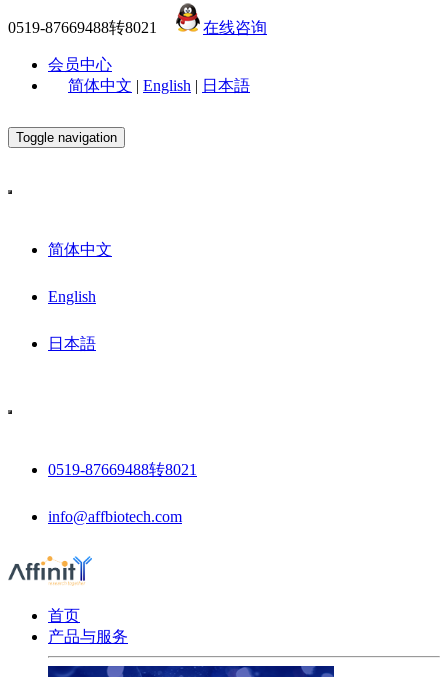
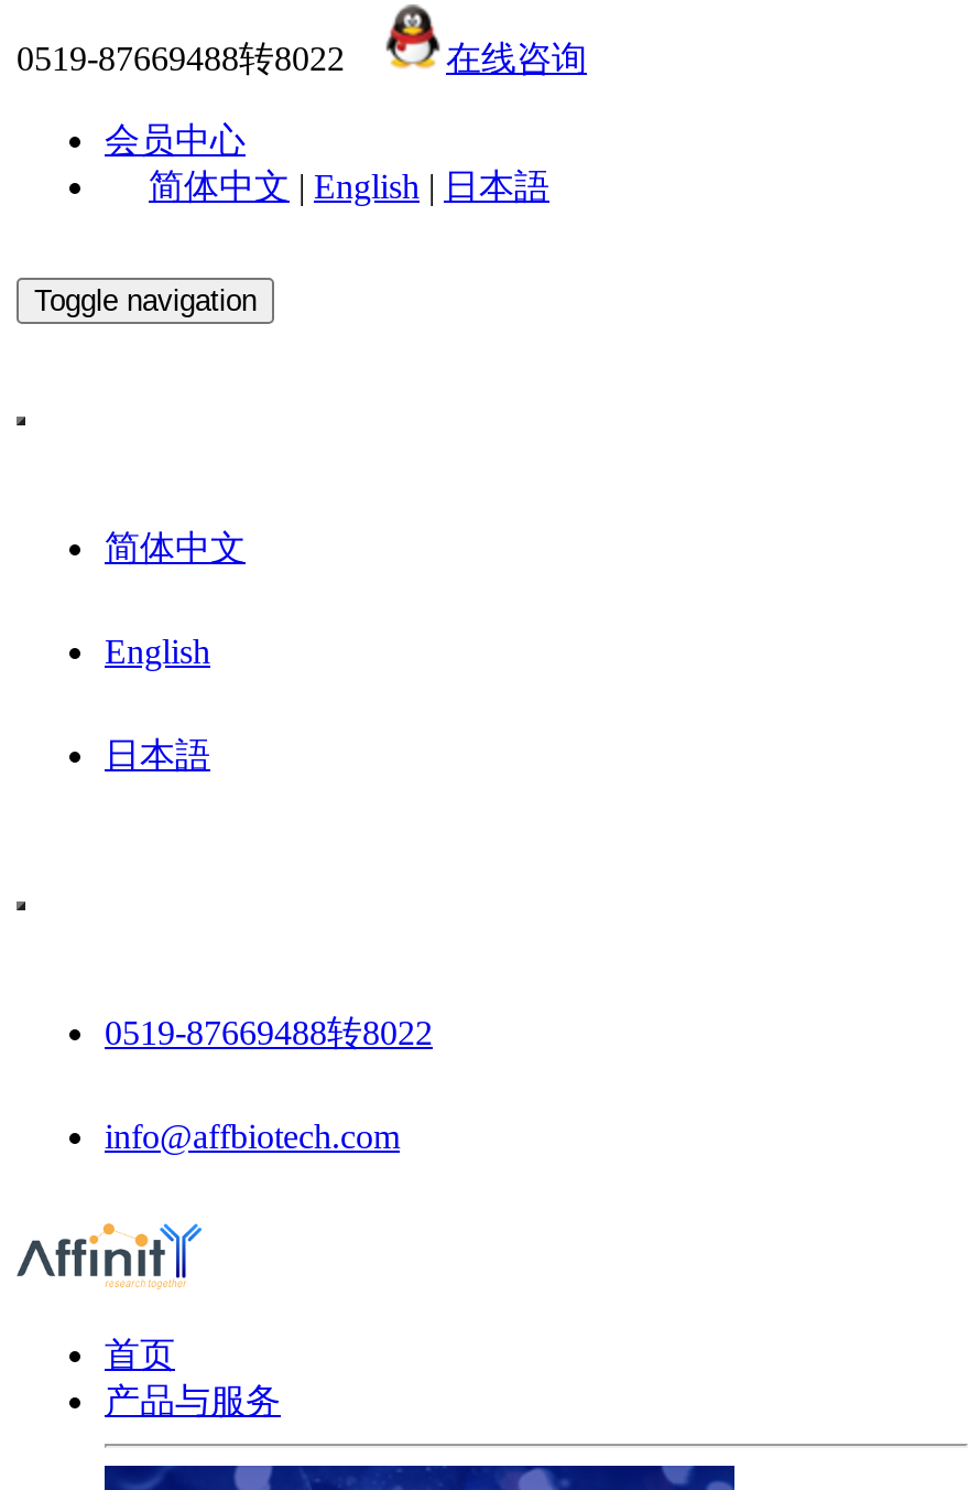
- 0519-87669488转8021
+ 0519-87669488转8022

- 0519-87669488转8021
+ 0519-87669488转8022
